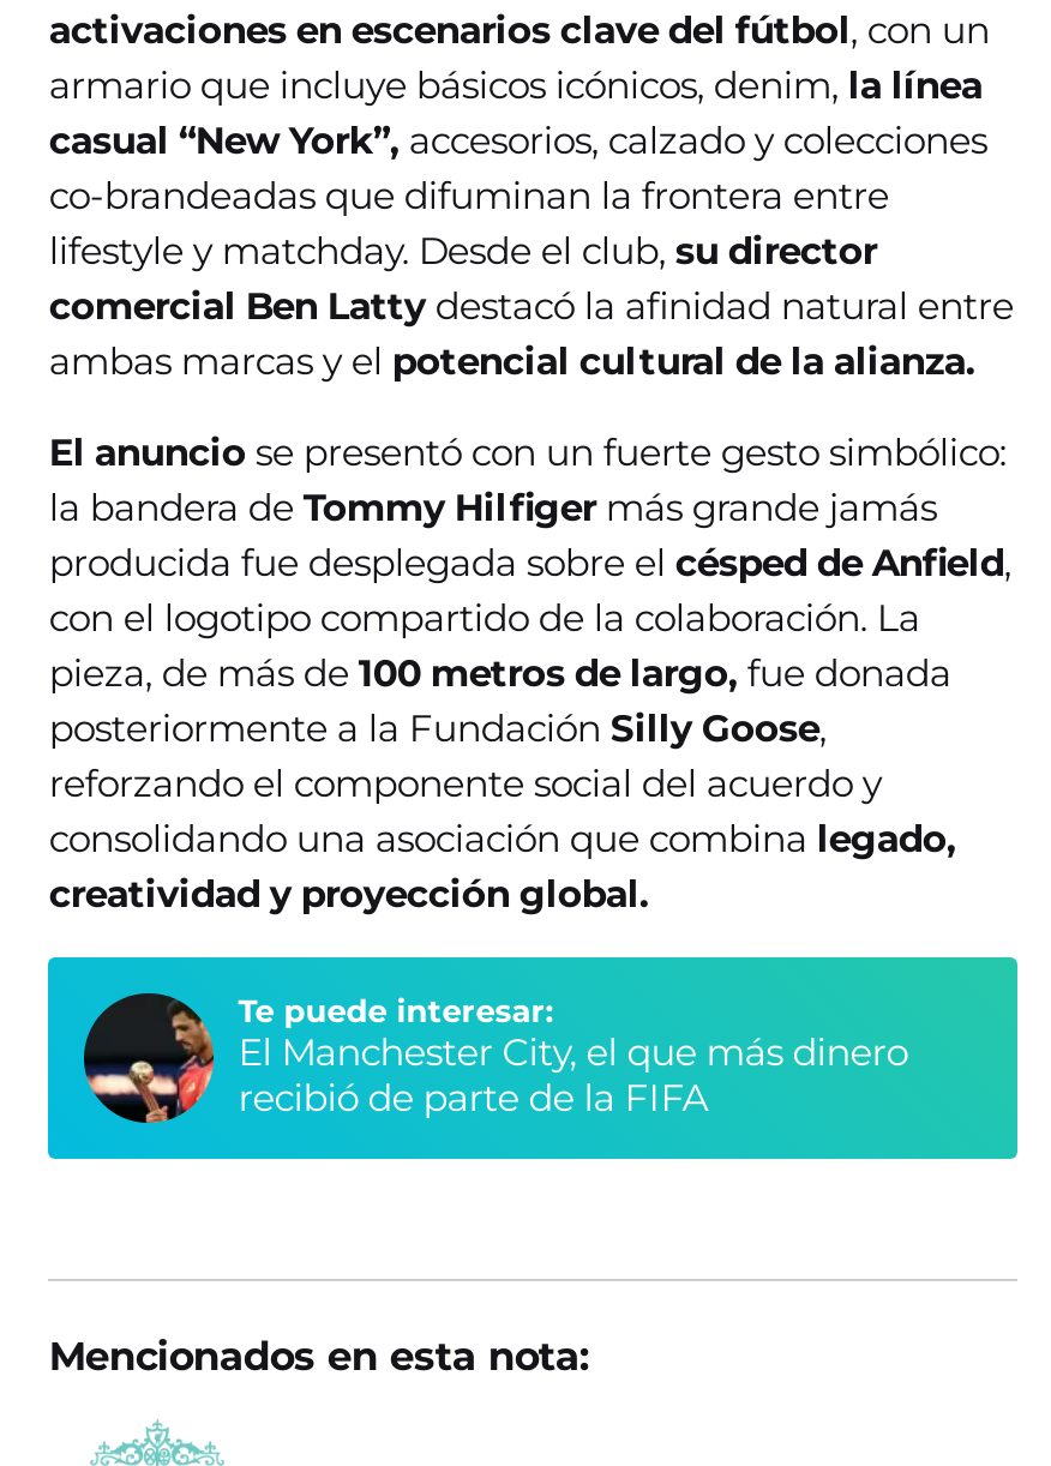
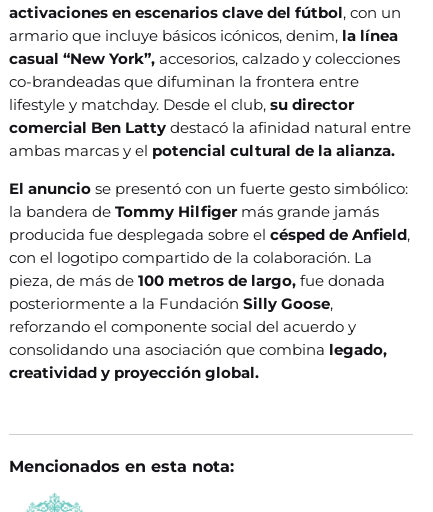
- [image]
- Te puede interesar:
- El Manchester City, el que más dinero
- recibió de parte de la FIFA
